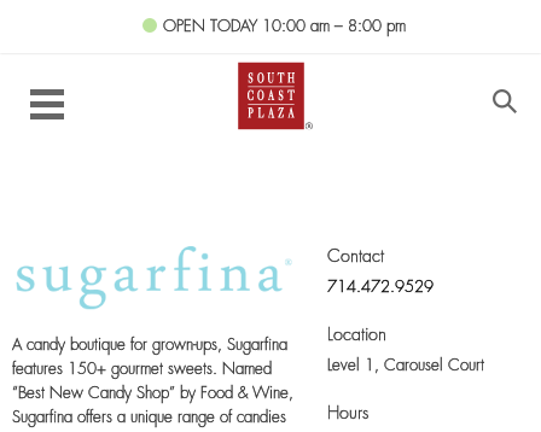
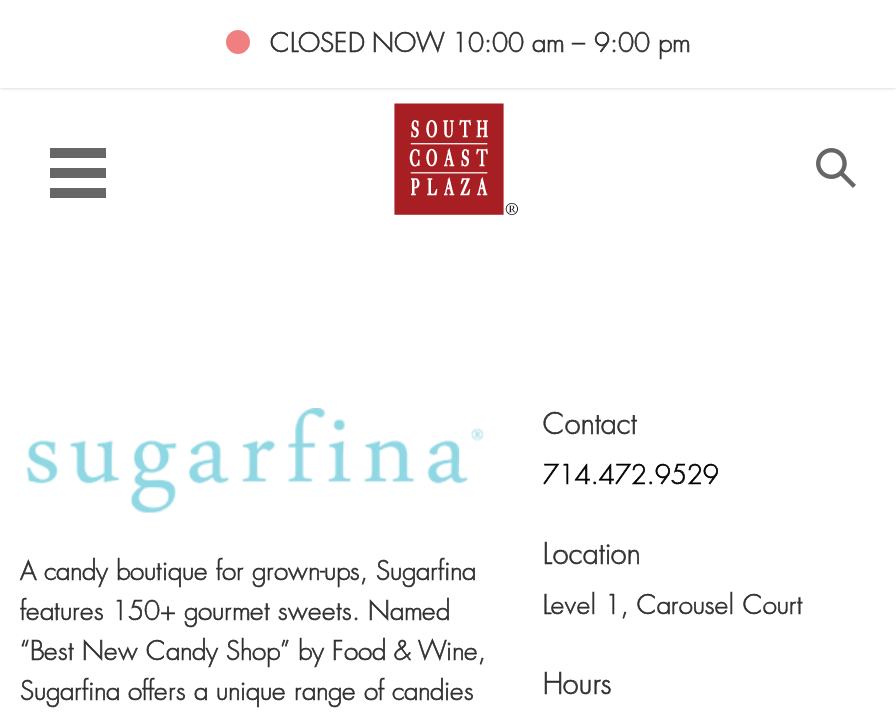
- OPEN TODAY 10:00 am – 8:00 pm
+ CLOSED NOW 10:00 am – 9:00 pm
